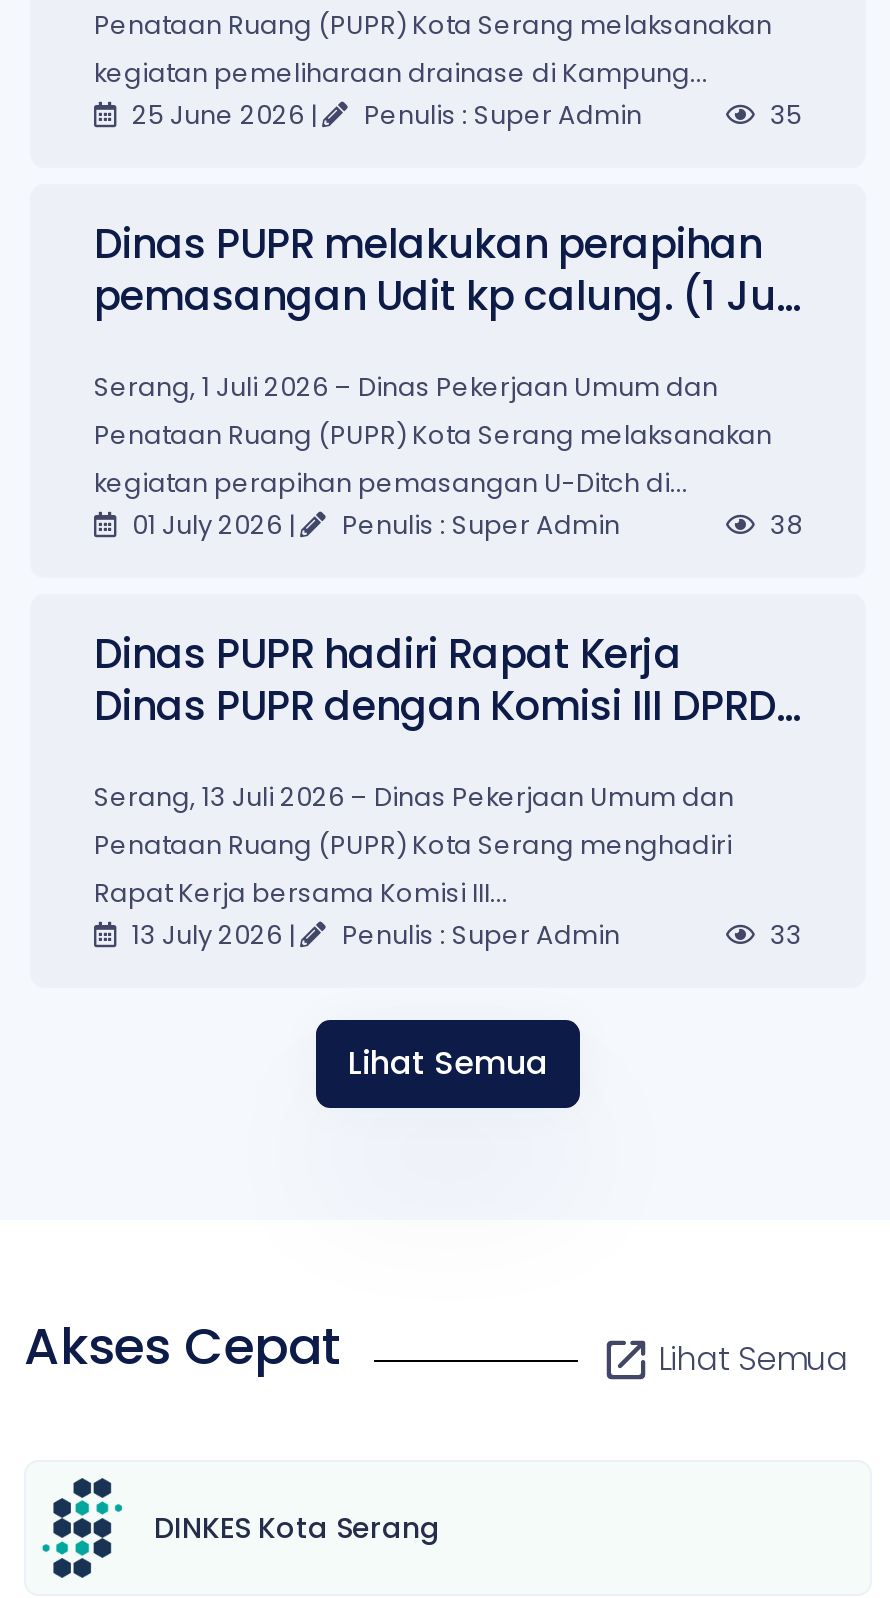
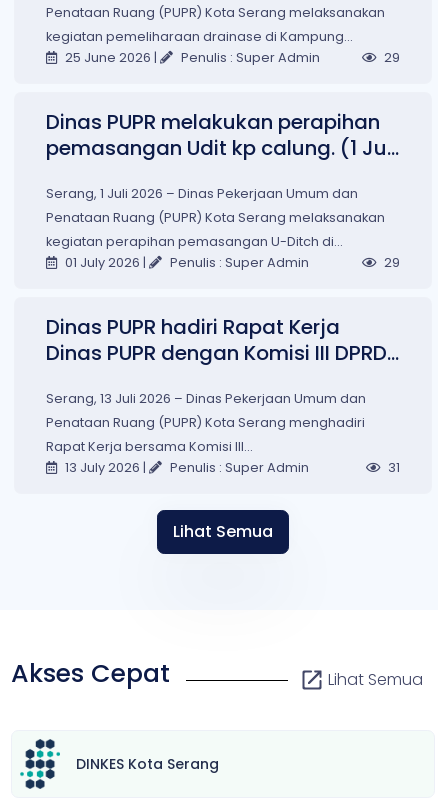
- 35
+ 29

- 38
+ 29

- 33
+ 31
